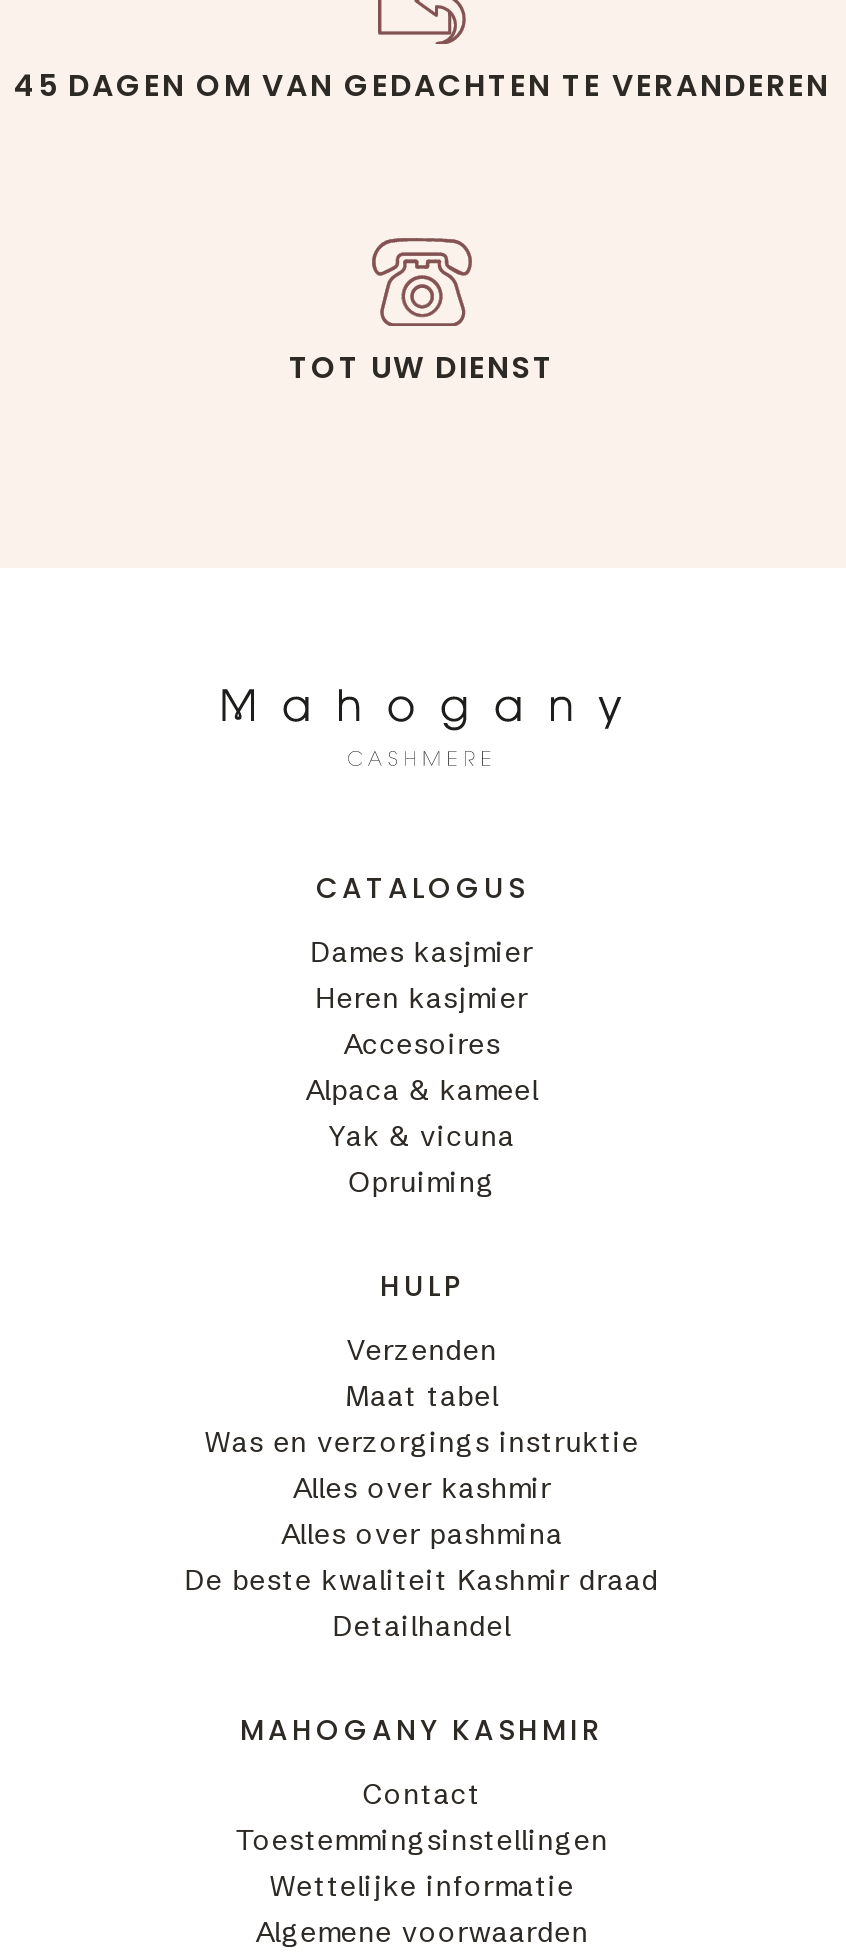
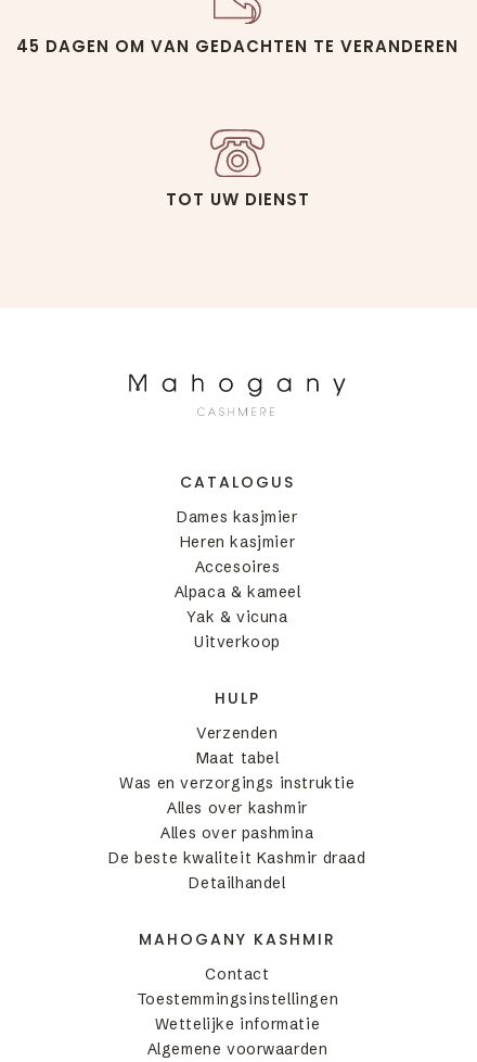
- Opruiming
+ Uitverkoop
